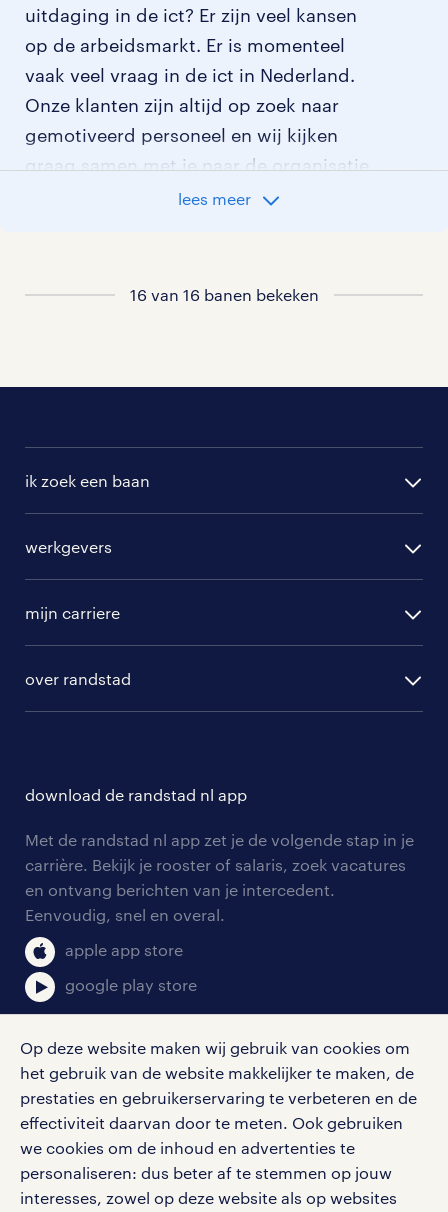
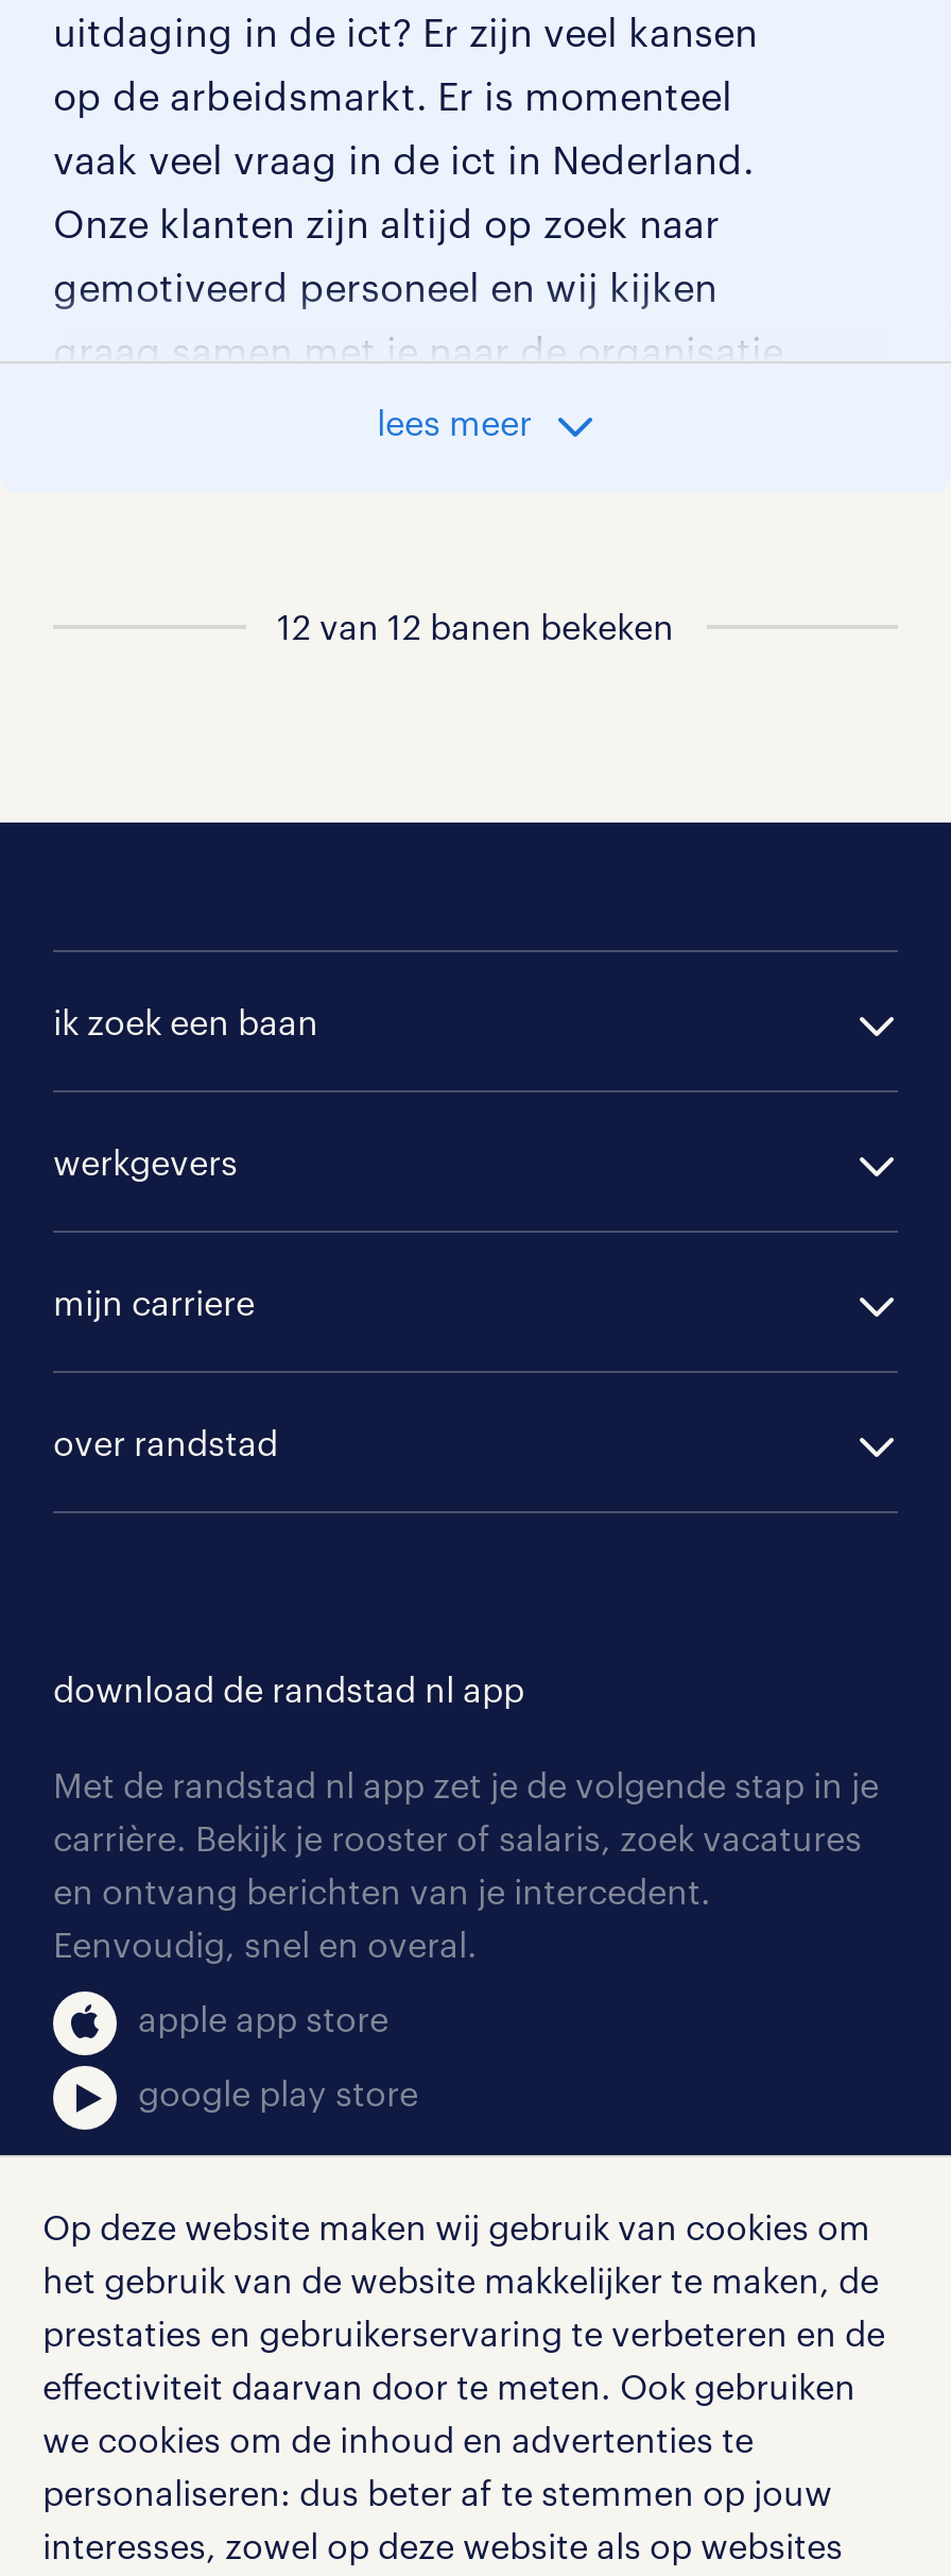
- 16 van 16 banen bekeken
+ 12 van 12 banen bekeken
